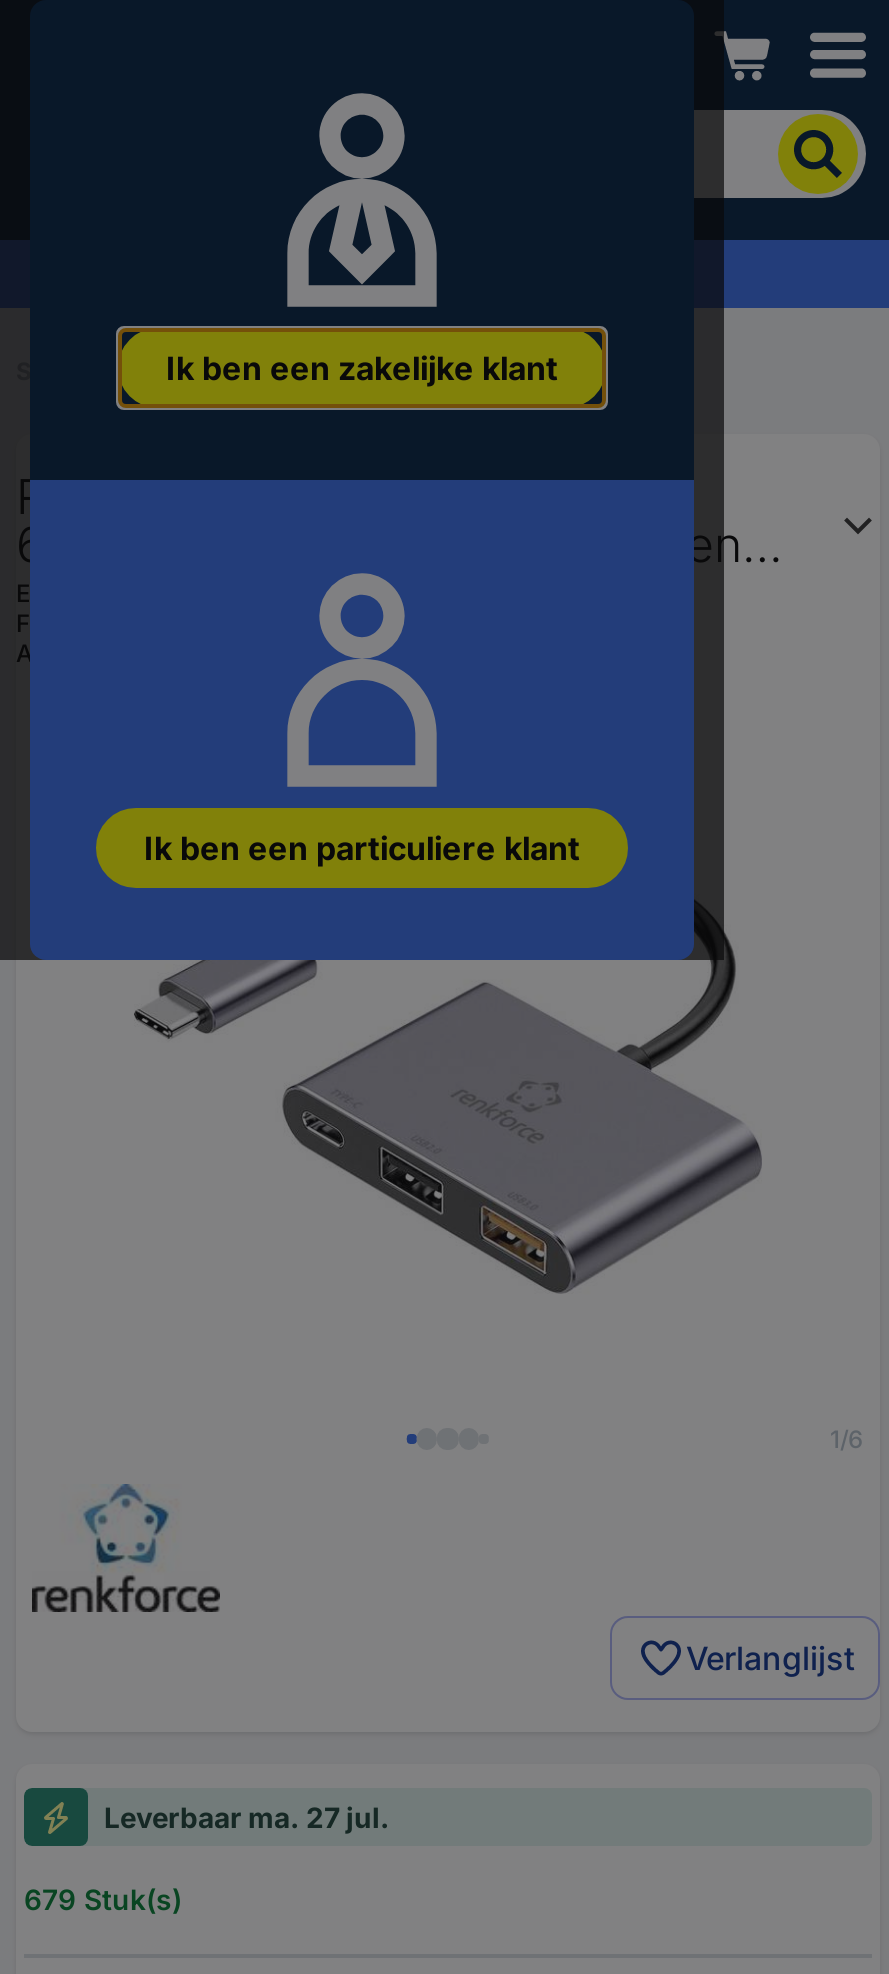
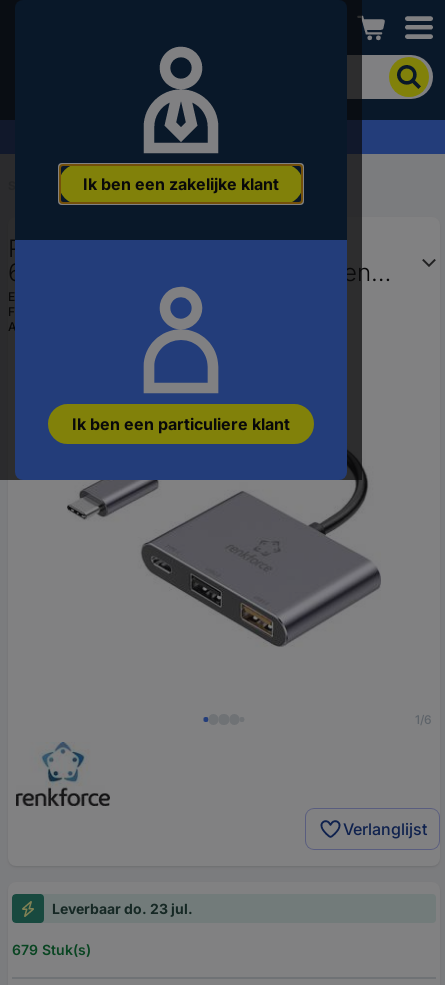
- Leverbaar ma. 27 jul.
+ Leverbaar do. 23 jul.
